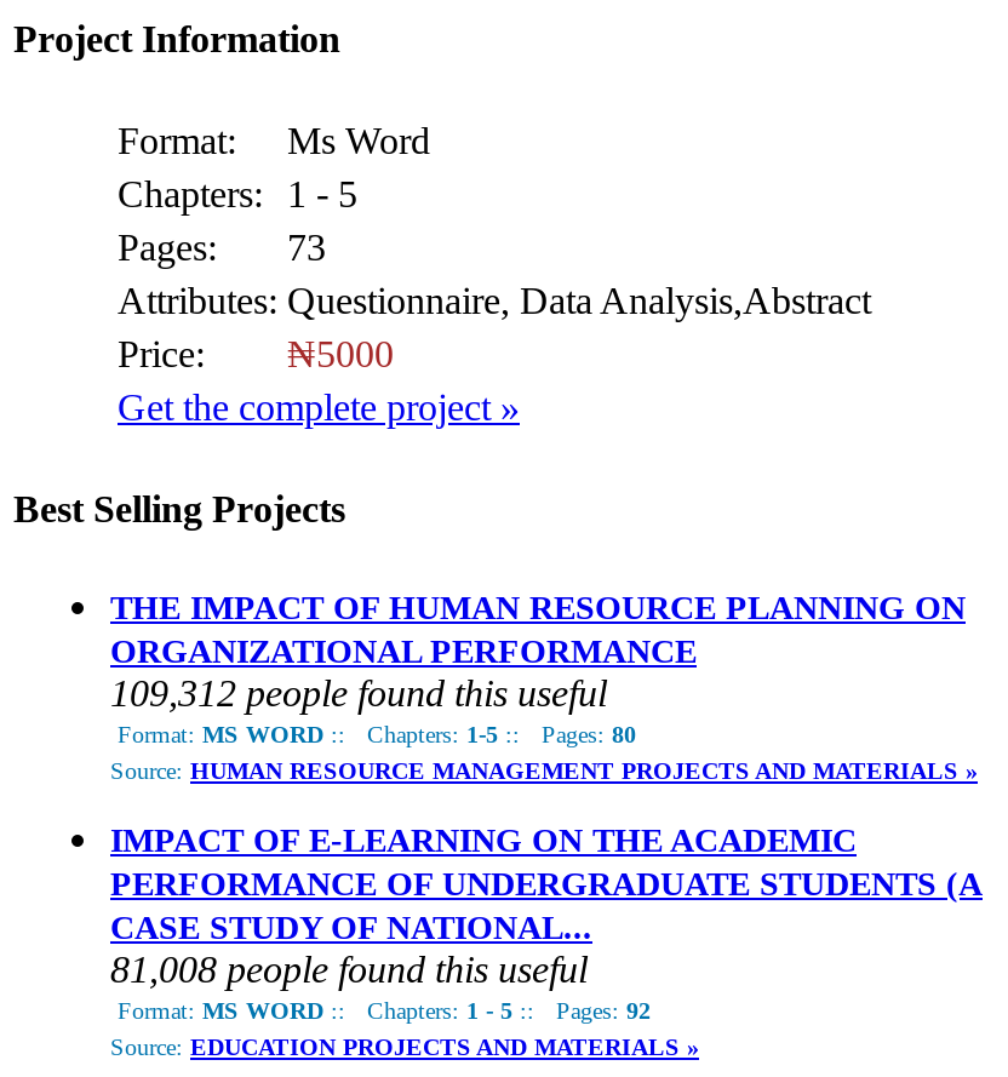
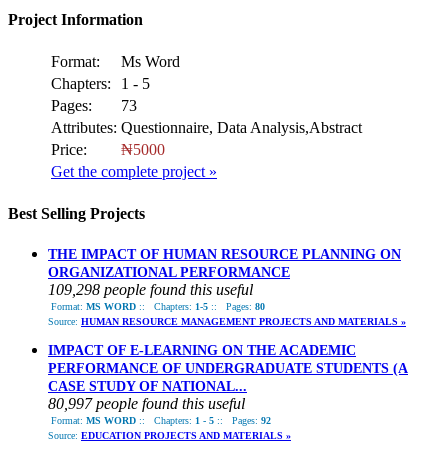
- 109,312 people found this useful
+ 109,298 people found this useful

- 81,008 people found this useful
+ 80,997 people found this useful
